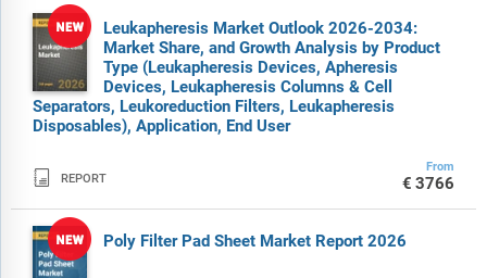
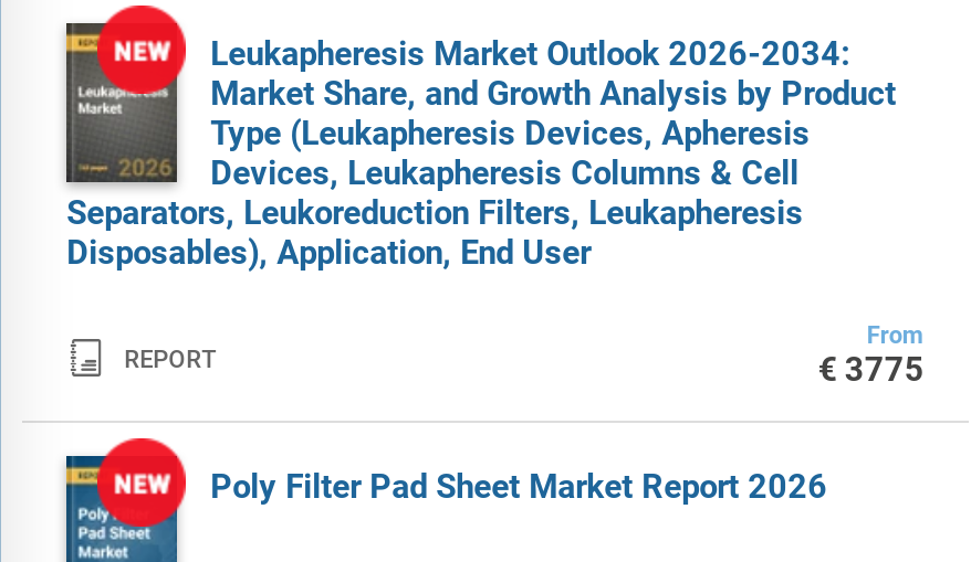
- €3766
+ €3775
